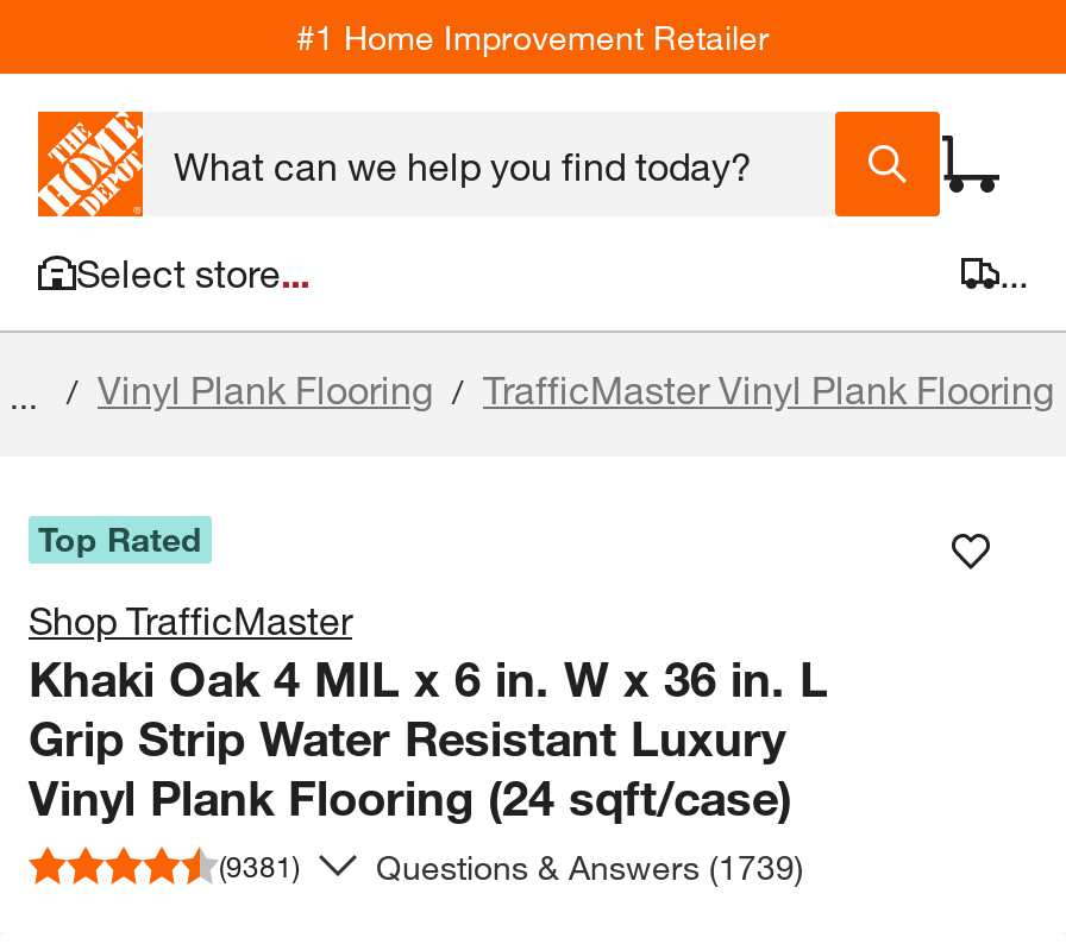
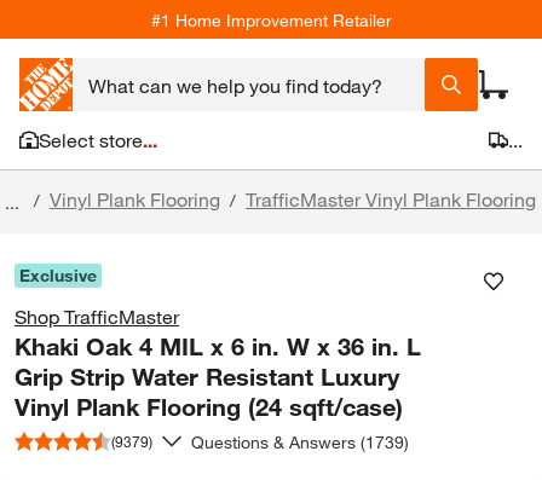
- Top Rated
+ Exclusive

- (9381) Questions & Answers (1739)
+ (9379) Questions & Answers (1739)
